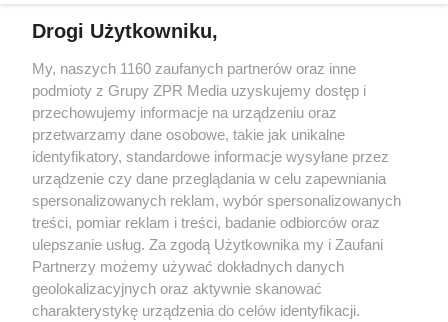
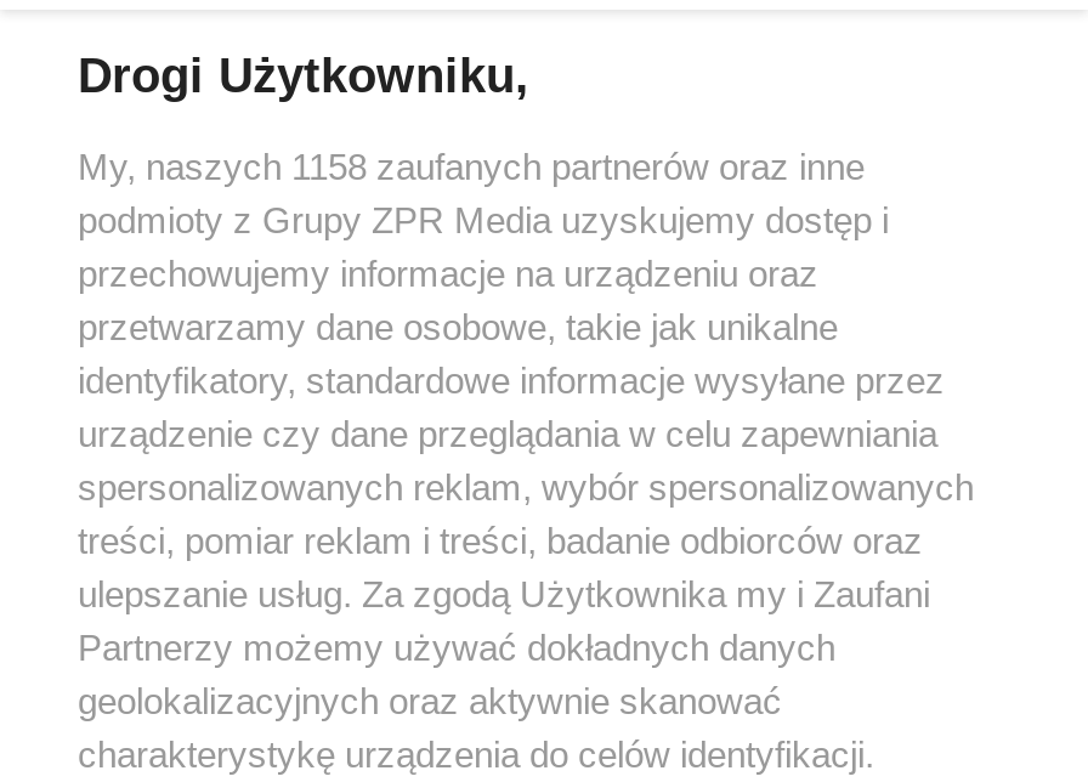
- My, naszych 1160 zaufanych partnerów oraz inne
+ My, naszych 1158 zaufanych partnerów oraz inne
